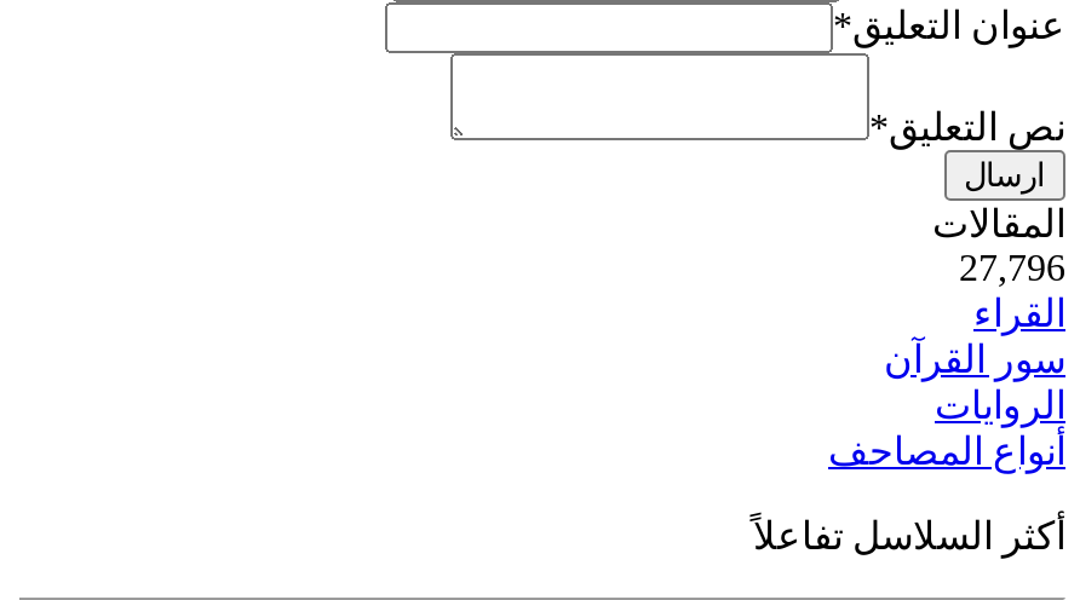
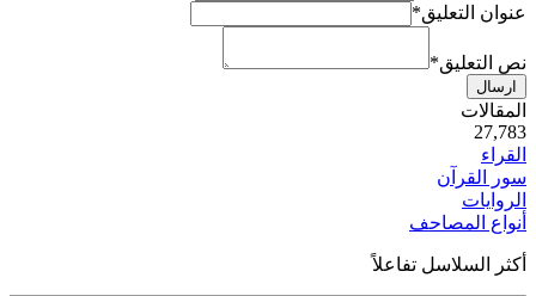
- 27,796
+ 27,783
